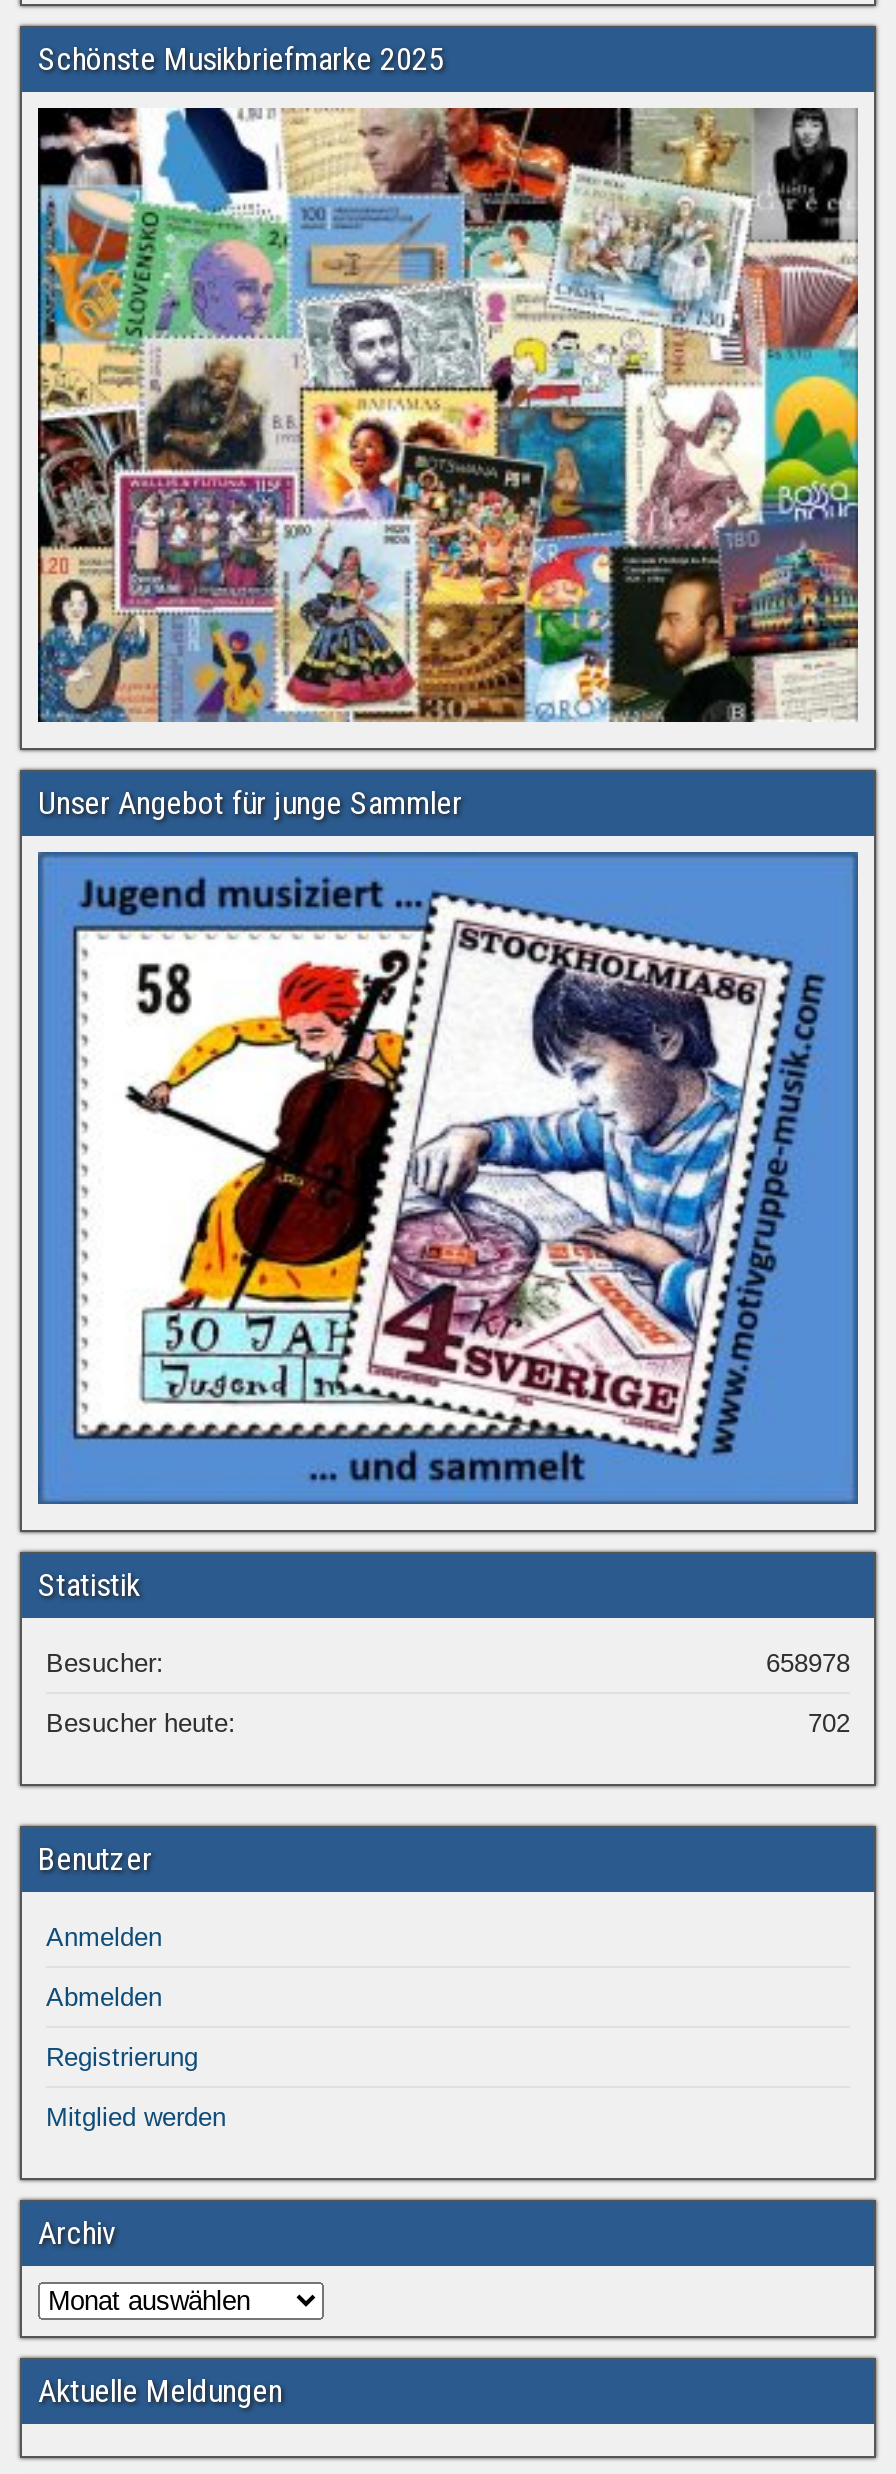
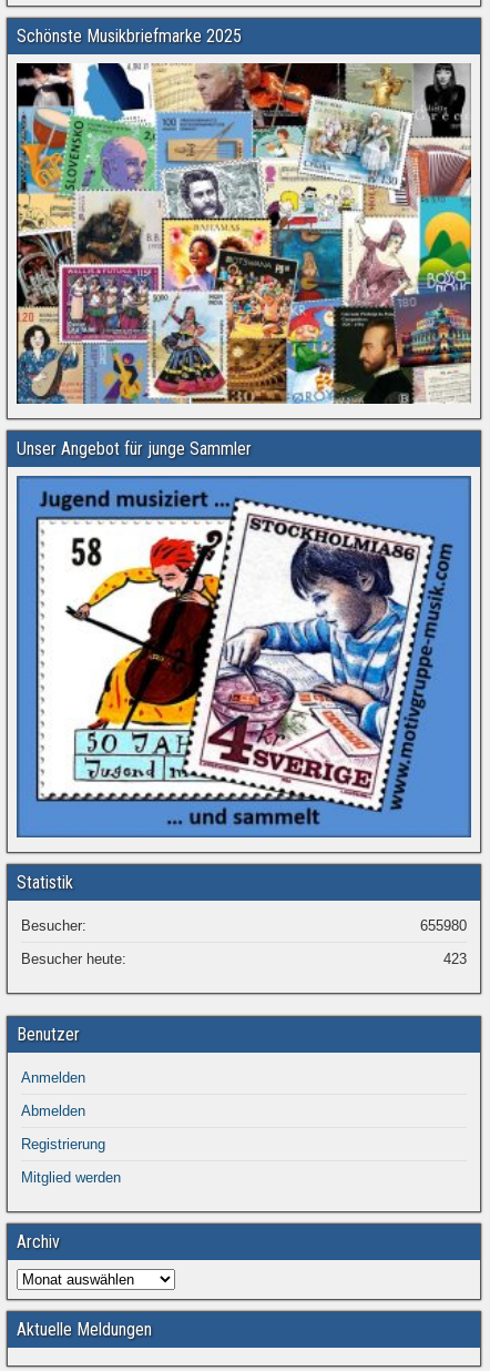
- 658978
+ 655980

- 702
+ 423
